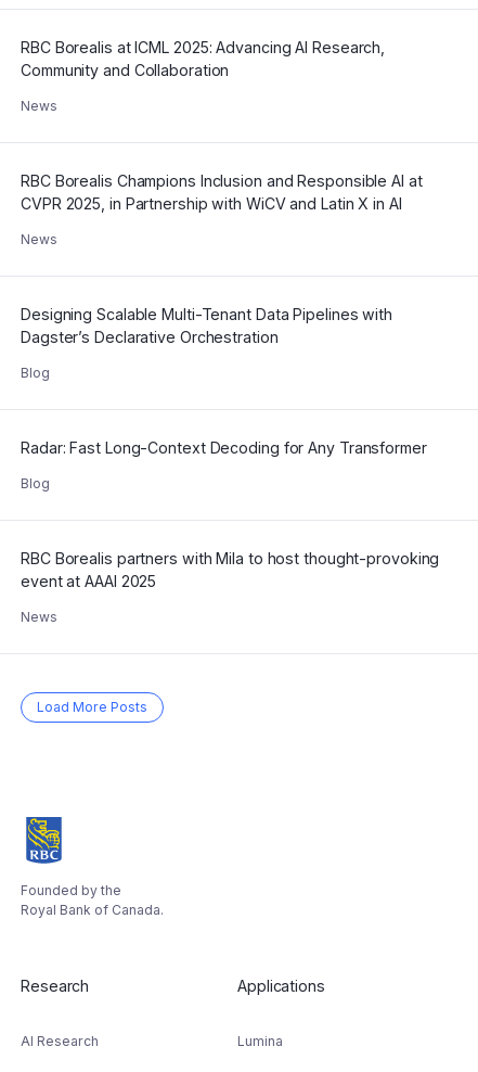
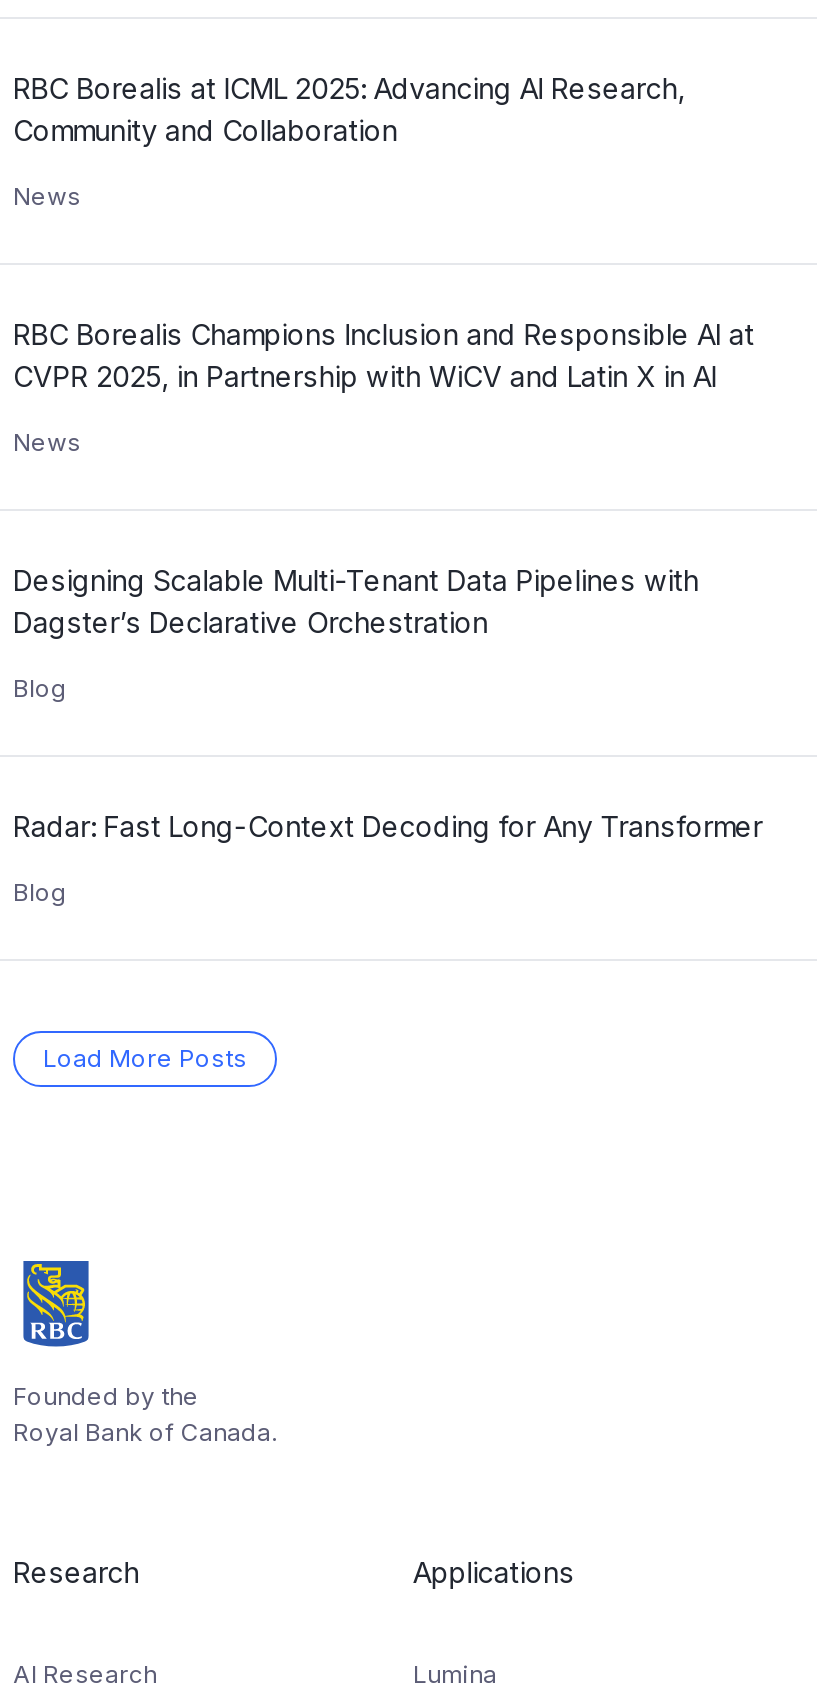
- RBC Borealis partners with Mila to host thought-provoking
- event at AAAI 2025
- News
